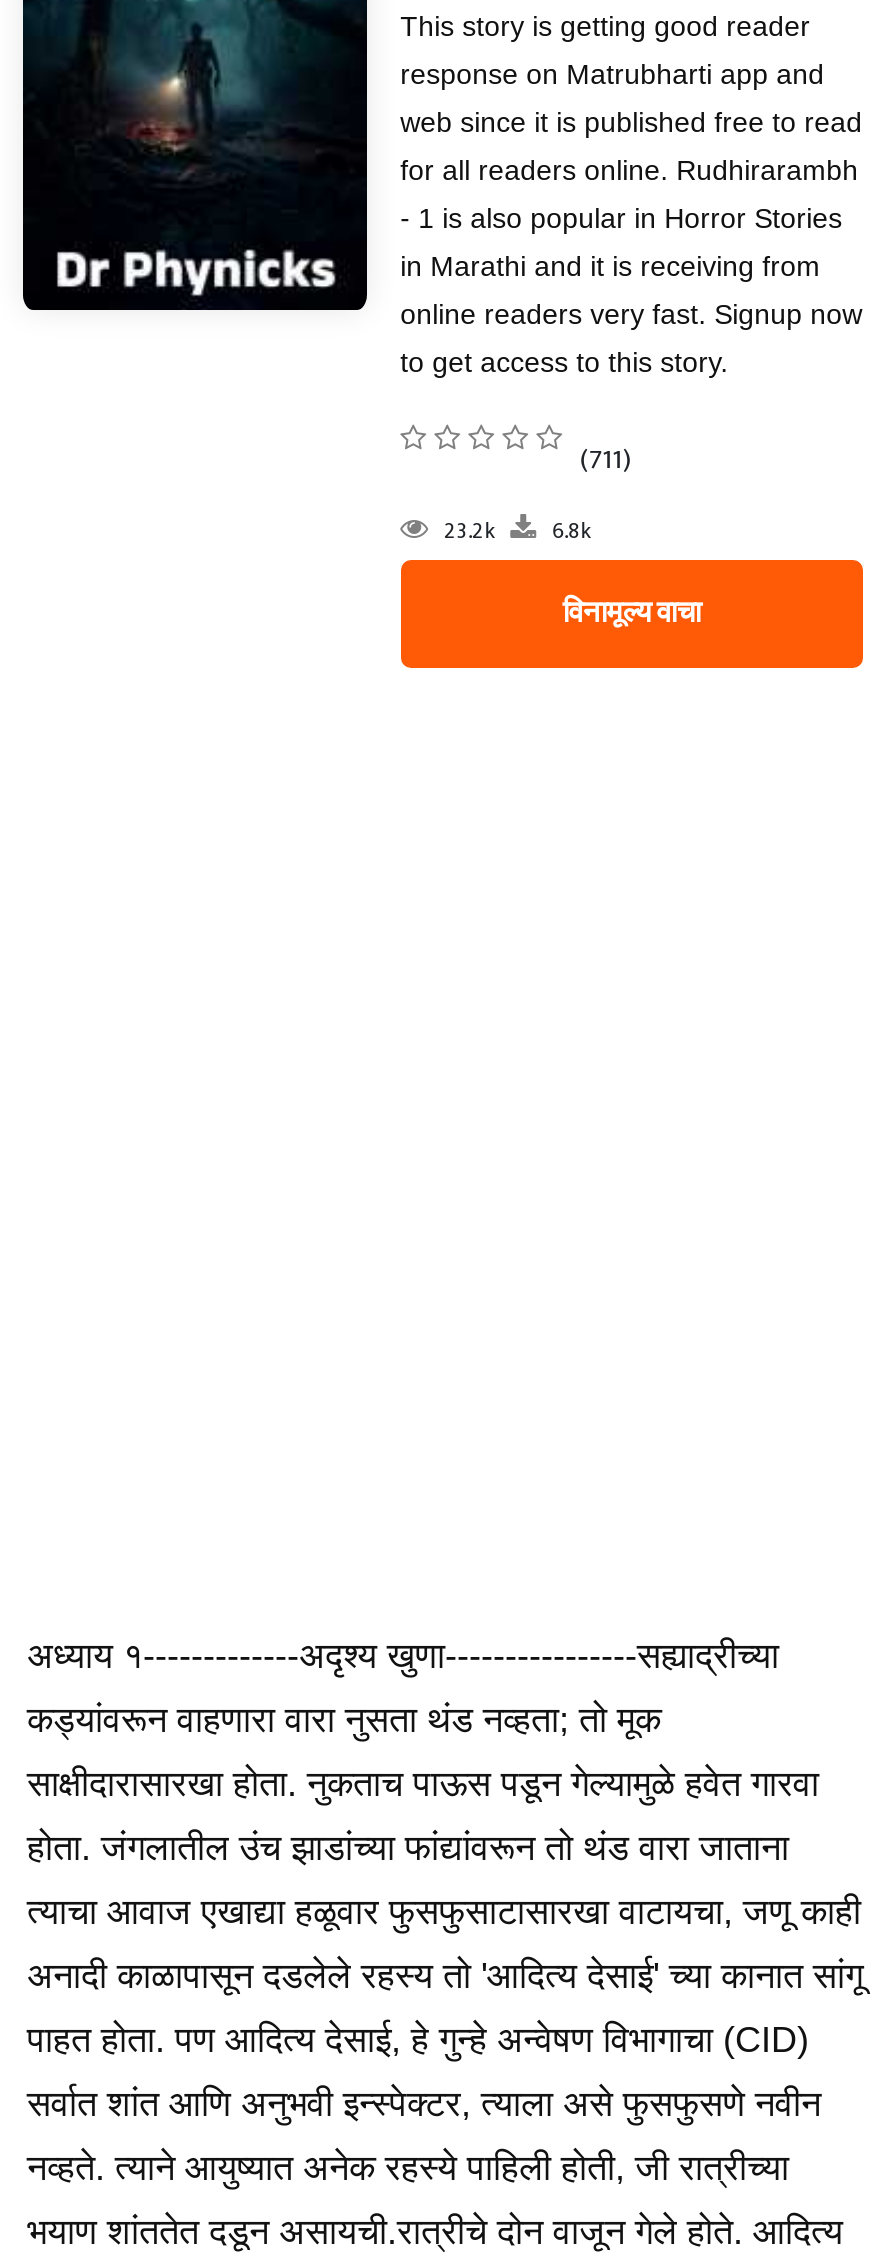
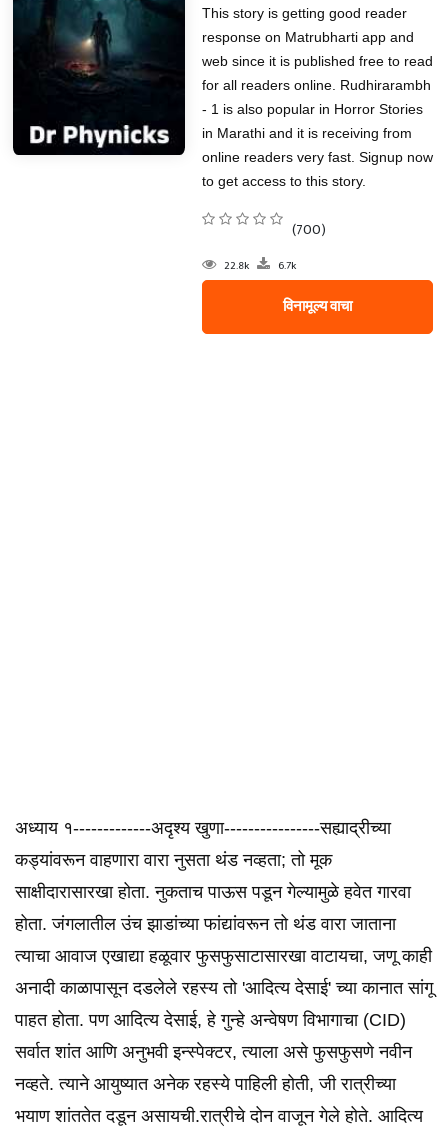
- (711)
+ (700)

- 23.2k
- 6.8k
+ 22.8k
+ 6.7k
